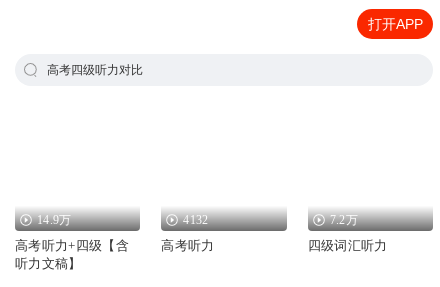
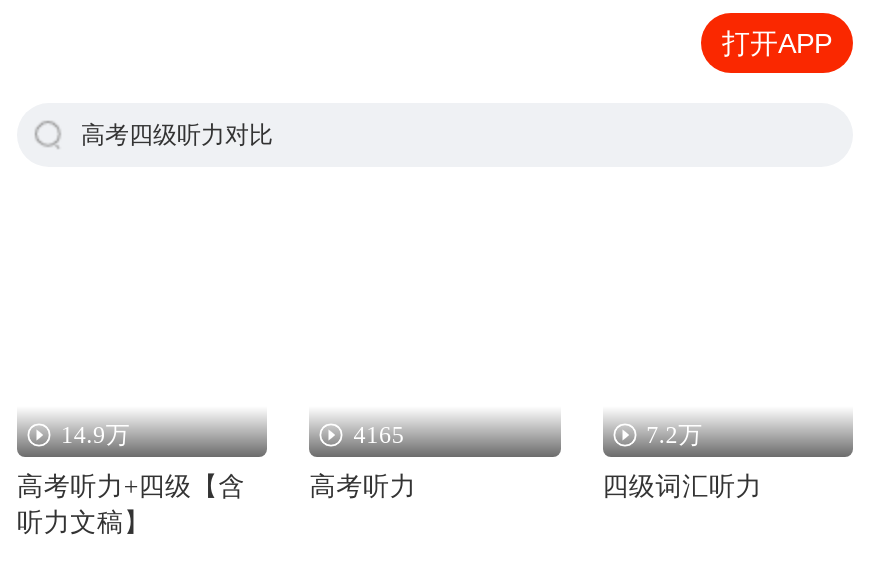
- 4132
+ 4165
